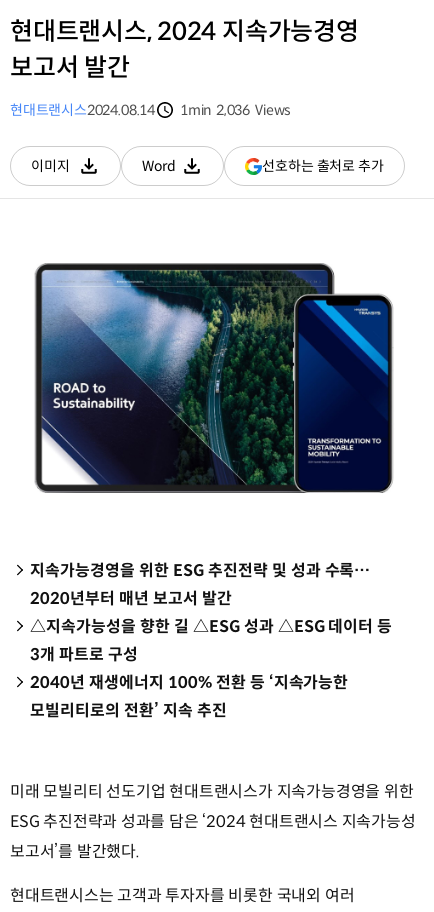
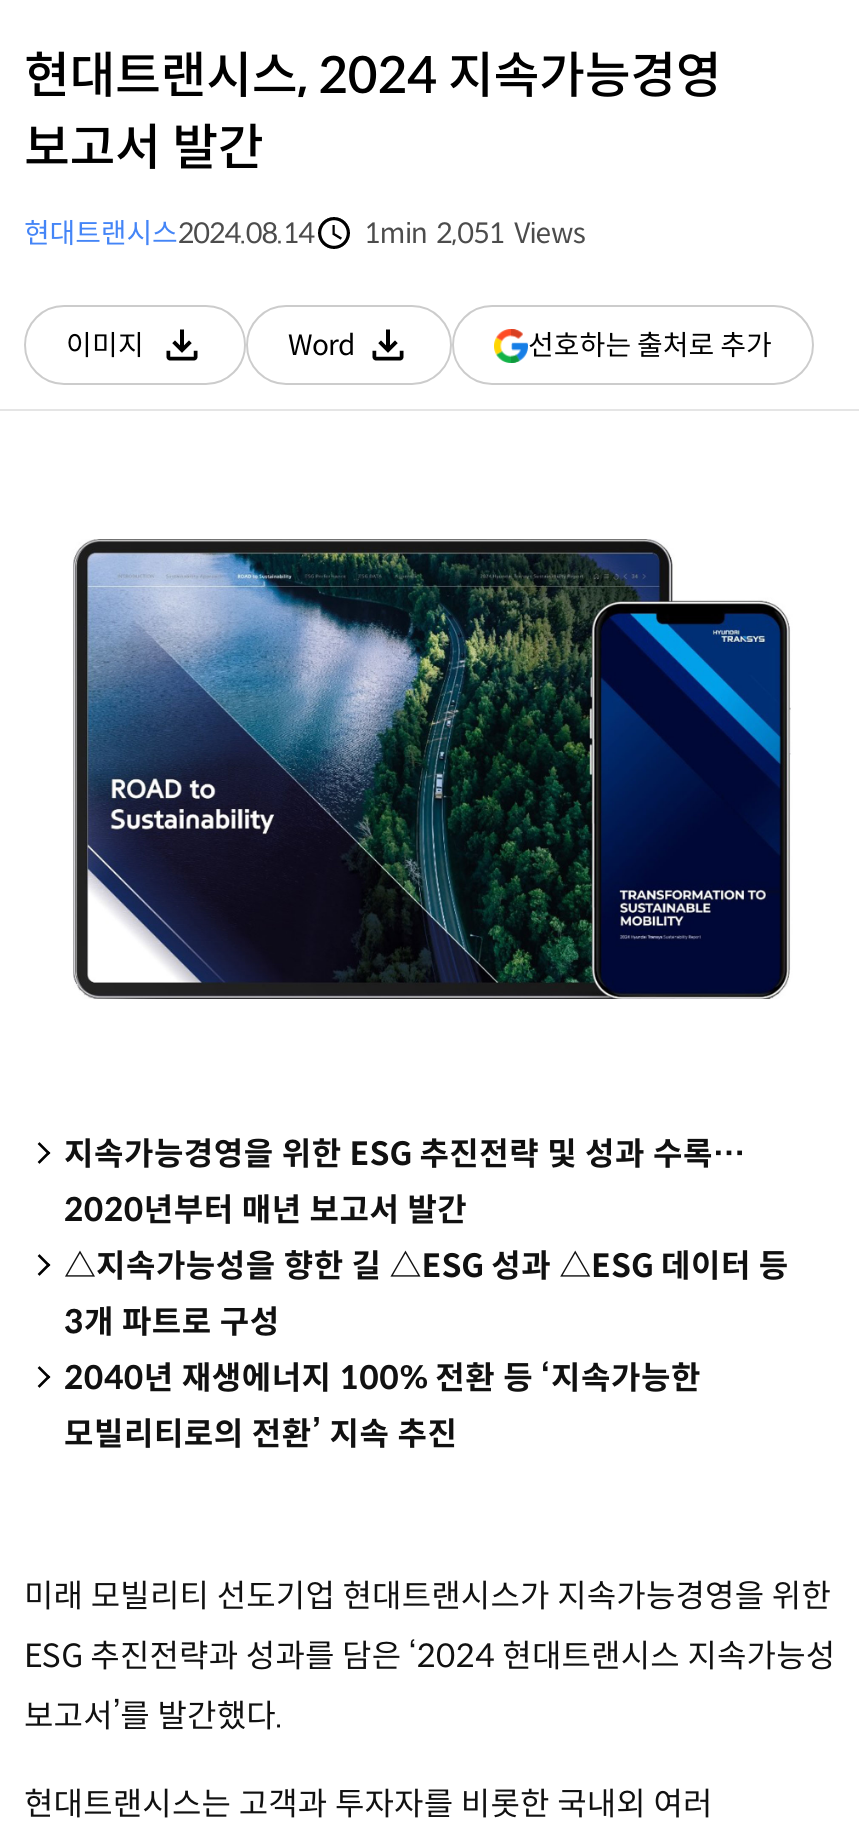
- 현대트랜시스2024.08.14 1min 2,036 Views
+ 현대트랜시스2024.08.14 1min 2,051 Views
